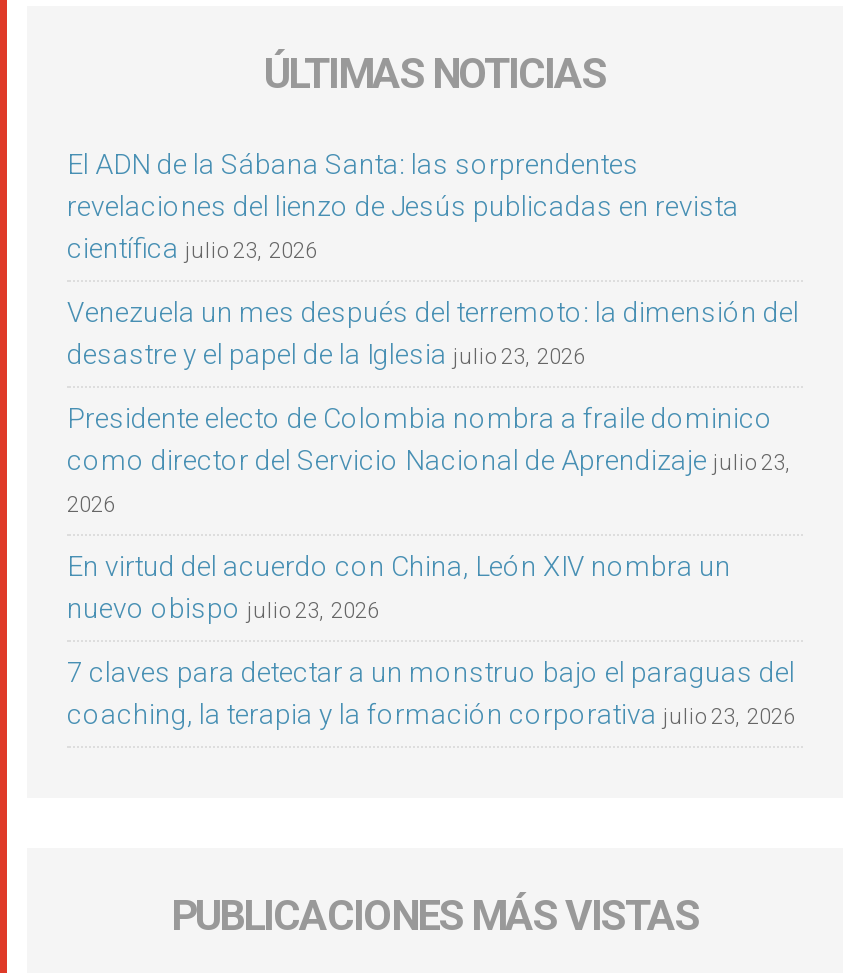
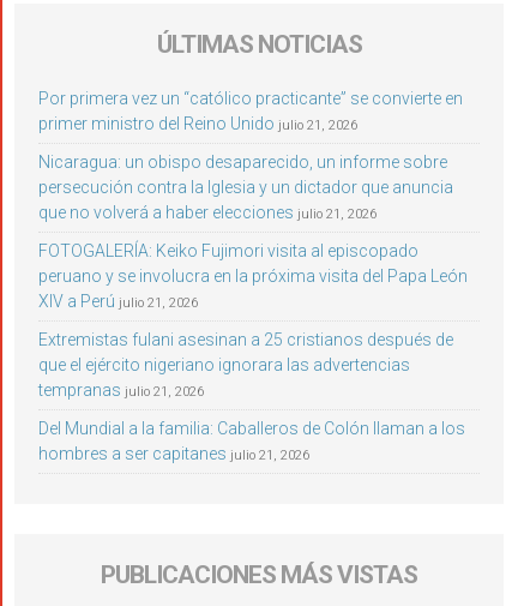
- El ADN de la Sábana Santa: las sorprendentes
- revelaciones del lienzo de Jesús publicadas en revista
- científica julio 23, 2026
- Venezuela un mes después del terremoto: la dimensión del
- desastre y el papel de la Iglesia julio 23, 2026
- Presidente electo de Colombia nombra a fraile dominico
- como director del Servicio Nacional de Aprendizaje julio 23,
- 2026
- En virtud del acuerdo con China, León XIV nombra un
- nuevo obispo julio 23, 2026
- 7 claves para detectar a un monstruo bajo el paraguas del
- coaching, la terapia y la formación corporativa julio 23, 2026
+ Por primera vez un “católico practicante” se convierte en
+ primer ministro del Reino Unido julio 21, 2026
+ Nicaragua: un obispo desaparecido, un informe sobre
+ persecución contra la Iglesia y un dictador que anuncia
+ que no volverá a haber elecciones julio 21, 2026
+ FOTOGALERÍA: Keiko Fujimori visita al episcopado
+ peruano y se involucra en la próxima visita del Papa León
+ XIV a Perú julio 21, 2026
+ Extremistas fulani asesinan a 25 cristianos después de
+ que el ejército nigeriano ignorara las advertencias
+ tempranas julio 21, 2026
+ Del Mundial a la familia: Caballeros de Colón llaman a los
+ hombres a ser capitanes julio 21, 2026
